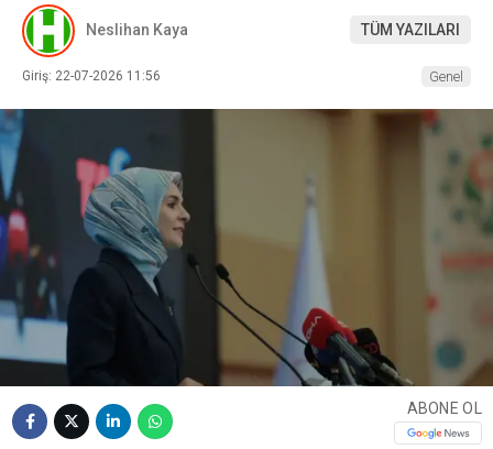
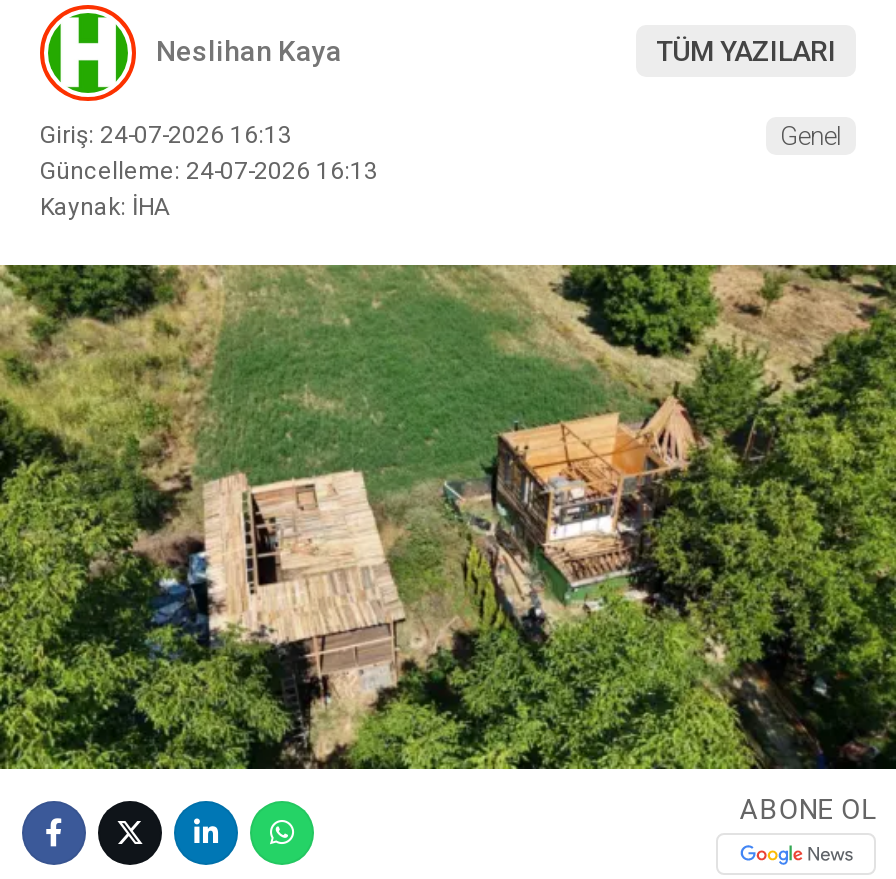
- Giriş: 22-07-2026 11:56
+ Giriş: 24-07-2026 16:13
+ Güncelleme: 24-07-2026 16:13
+ Kaynak: İHA

- [image]
+ [image]
